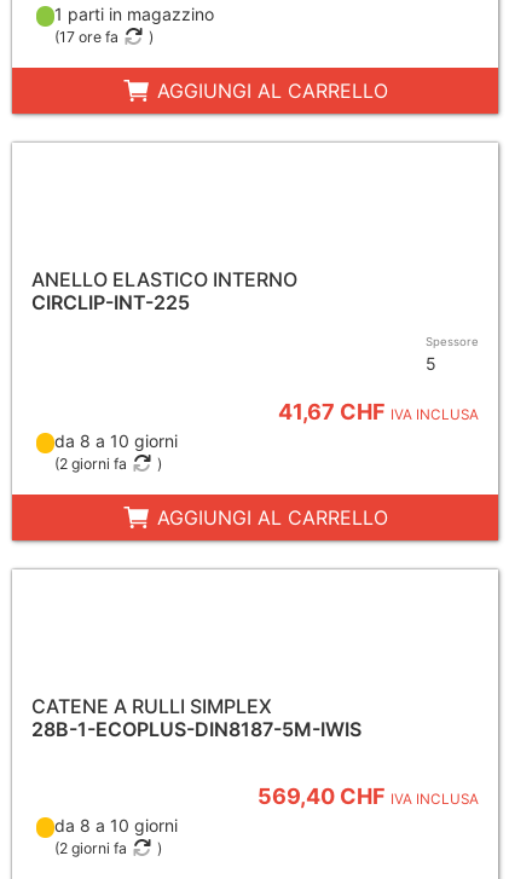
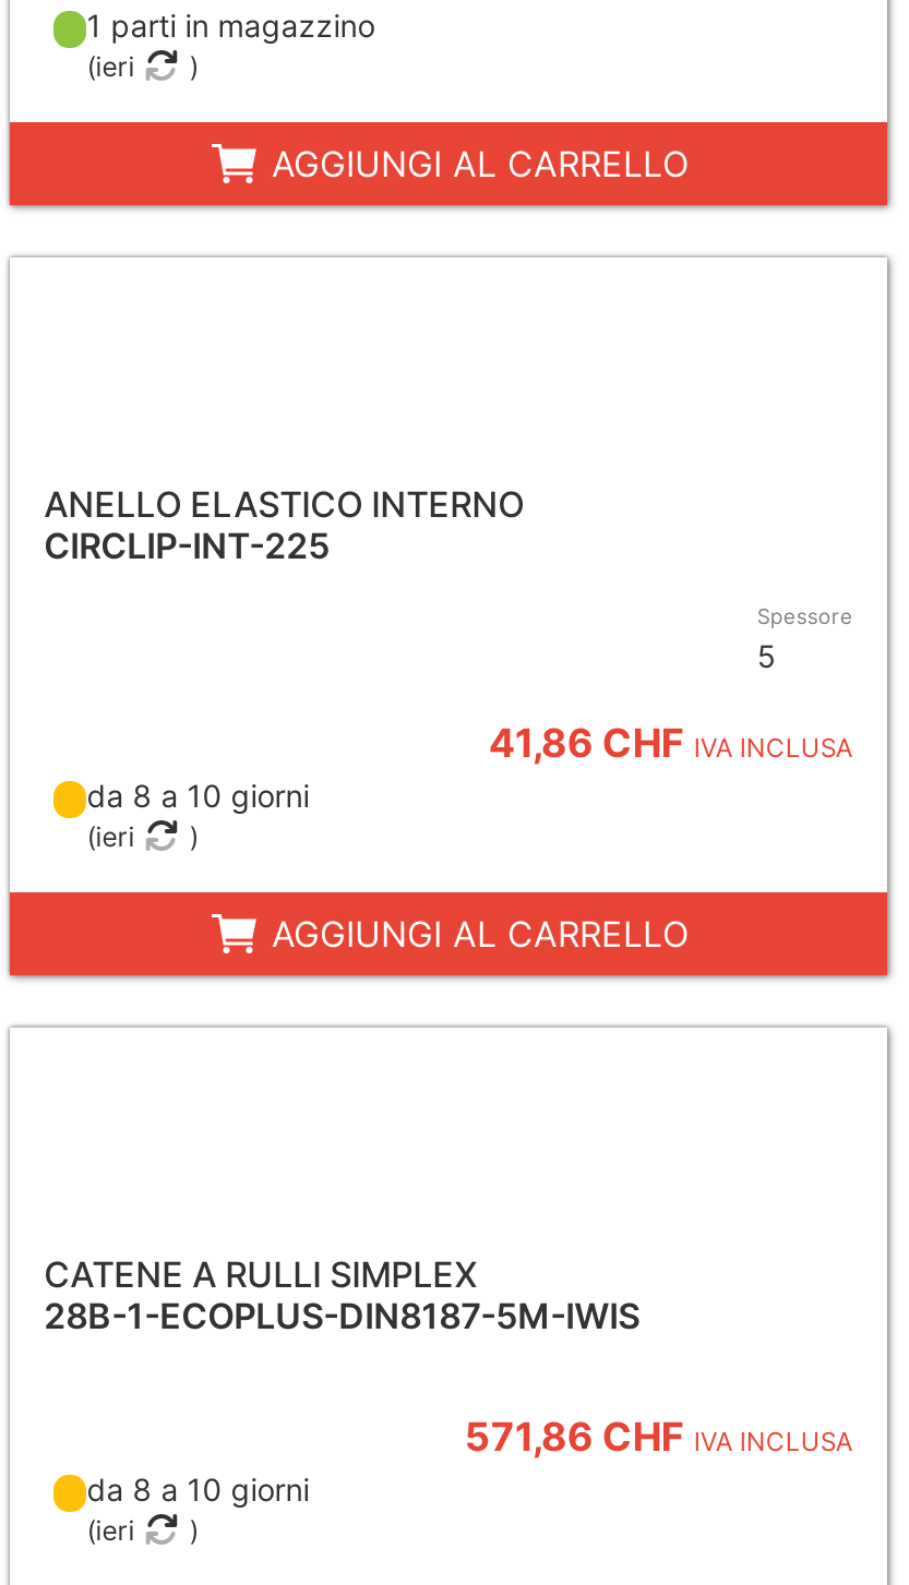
- (17 ore fa
+ (ieri

- 41,67 CHF IVA INCLUSA
+ 41,86 CHF IVA INCLUSA

- (2 giorni fa
+ (ieri

- 569,40 CHF IVA INCLUSA
+ 571,86 CHF IVA INCLUSA

- (2 giorni fa
+ (ieri
